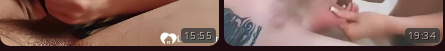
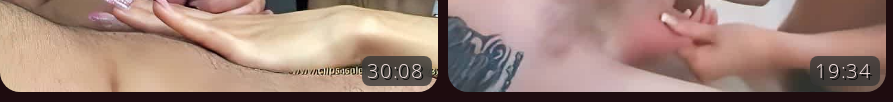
- 15:55
+ 30:08
